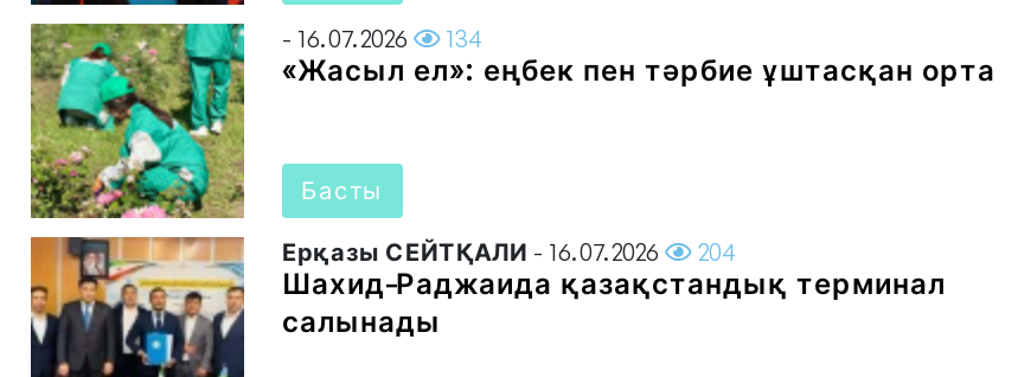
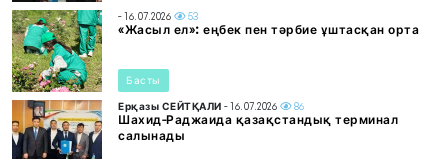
- - 16.07.2026 134
+ - 16.07.2026 53

- Ерқазы СЕЙТҚАЛИ - 16.07.2026 204
+ Ерқазы СЕЙТҚАЛИ - 16.07.2026 86
